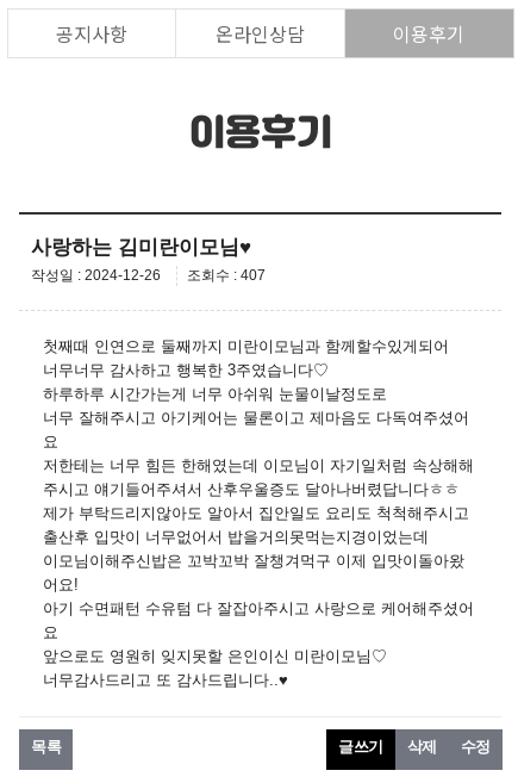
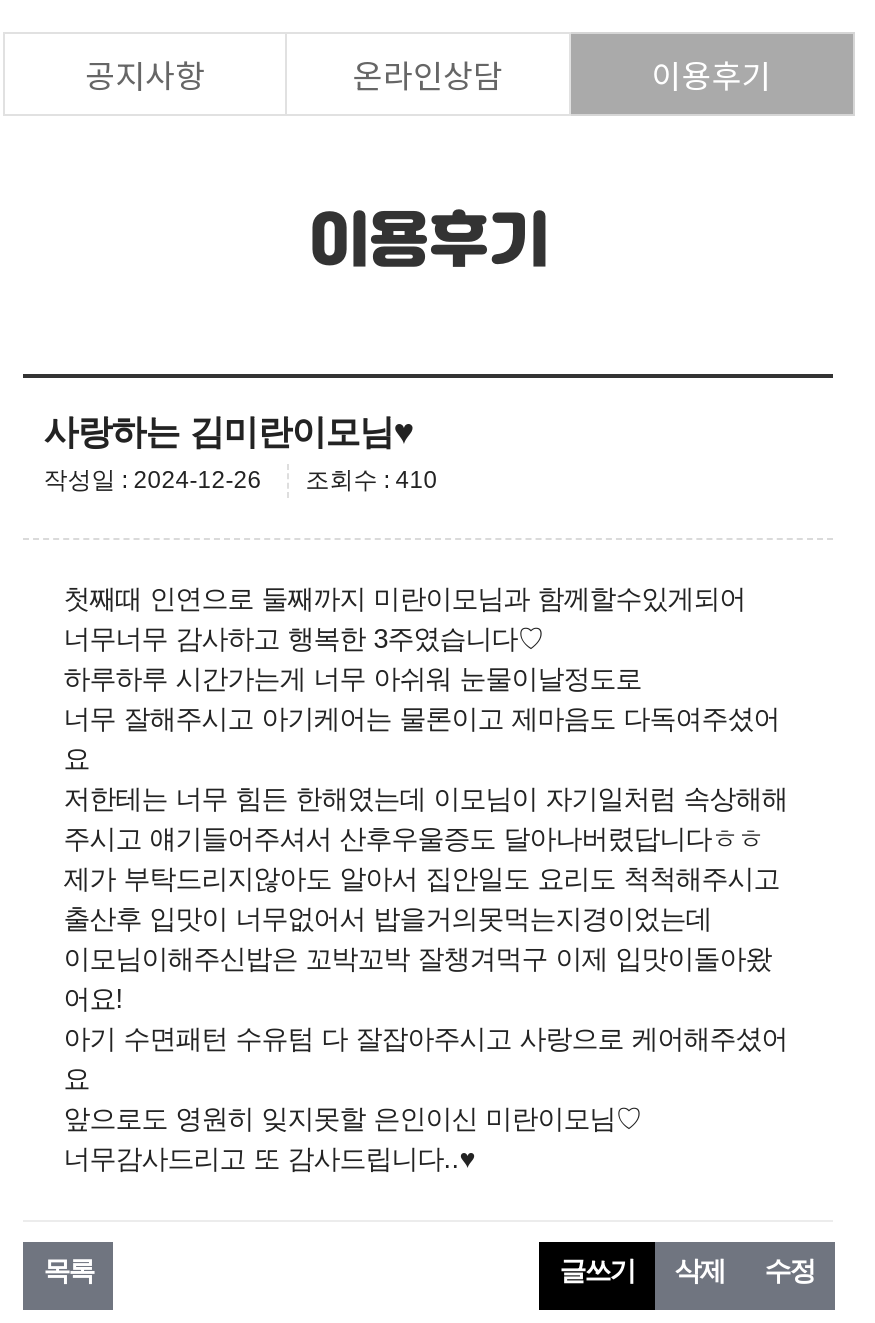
- 작성일 : 2024-12-26 조회수 : 407
+ 작성일 : 2024-12-26 조회수 : 410
